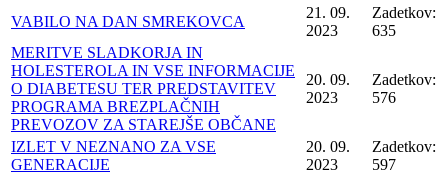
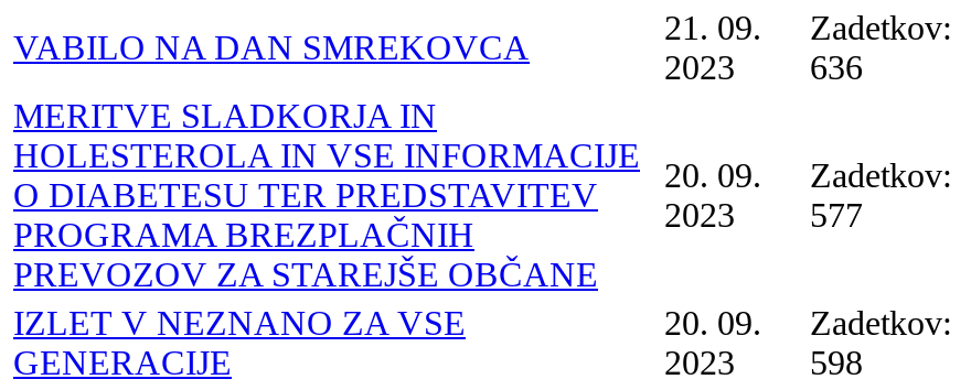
- 635
+ 636

- 2023 576
+ 2023 577

- 2023 597
+ 2023 598
